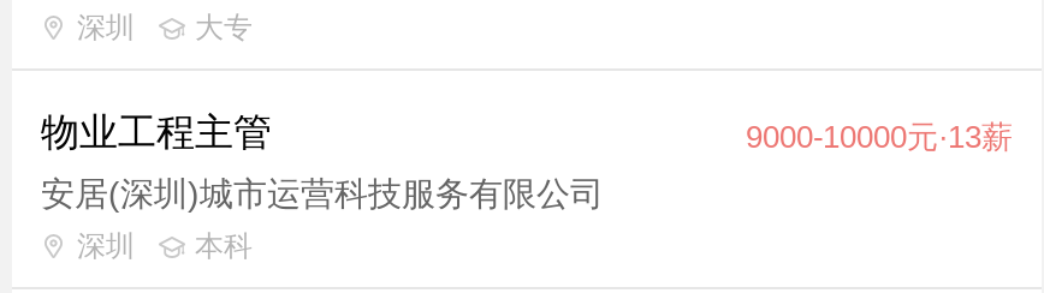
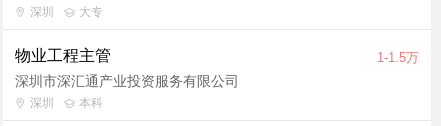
- 9000-10000元·13薪
+ 1-1.5万

- 安居(深圳)城市运营科技服务有限公司
+ 深圳市深汇通产业投资服务有限公司
